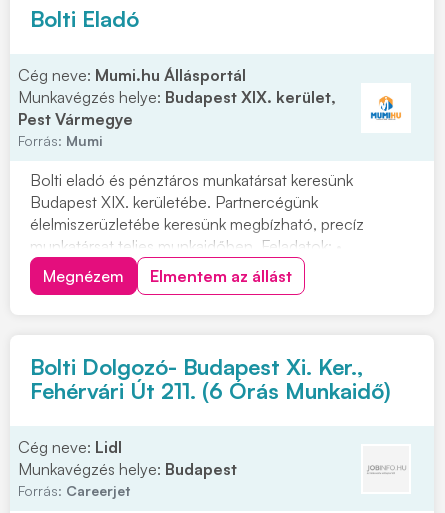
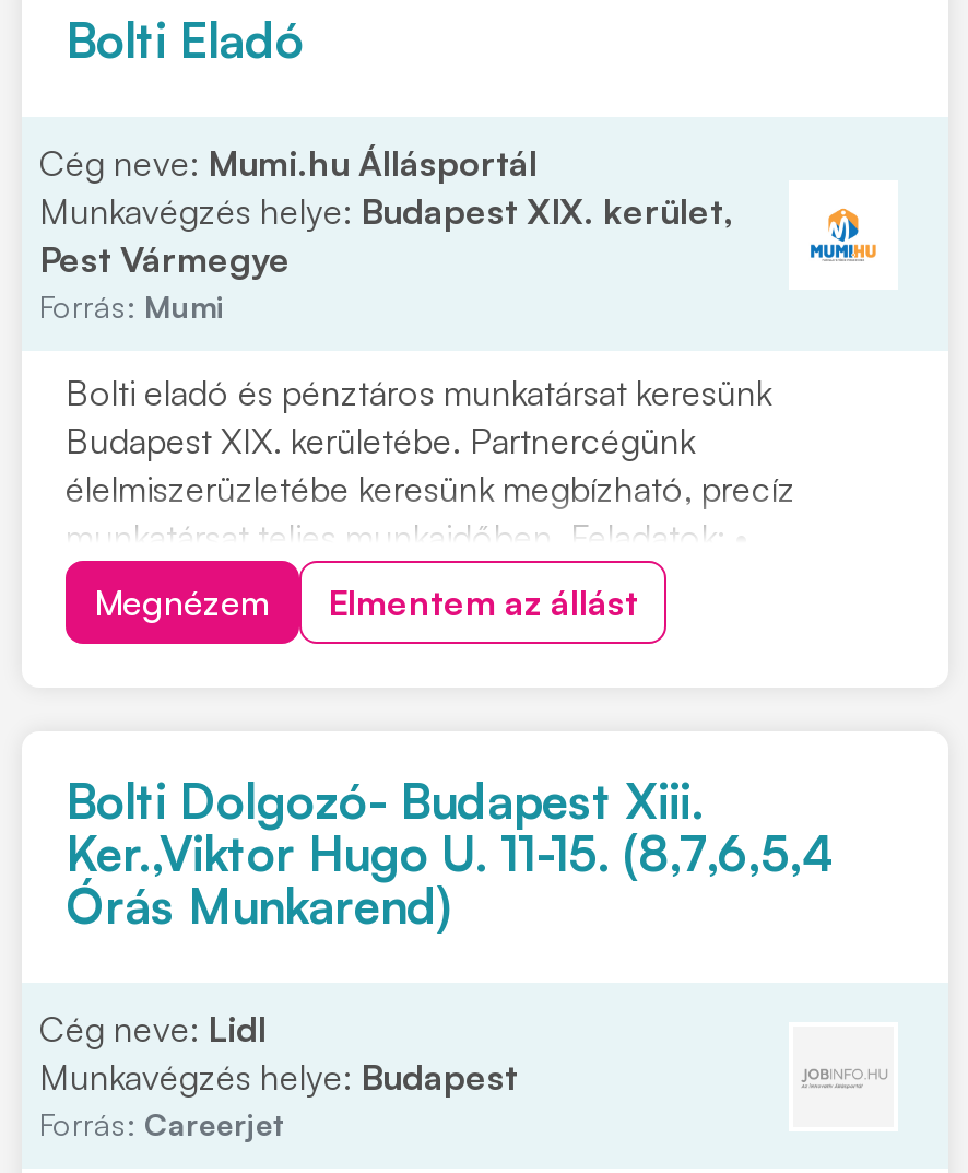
- Bolti Dolgozó- Budapest Xi. Ker.,
- Fehérvári Út 211. (6 Órás Munkaidő)
+ Bolti Dolgozó- Budapest Xiii.
+ Ker.,Viktor Hugo U. 11-15. (8,7,6,5,4
+ Órás Munkarend)
